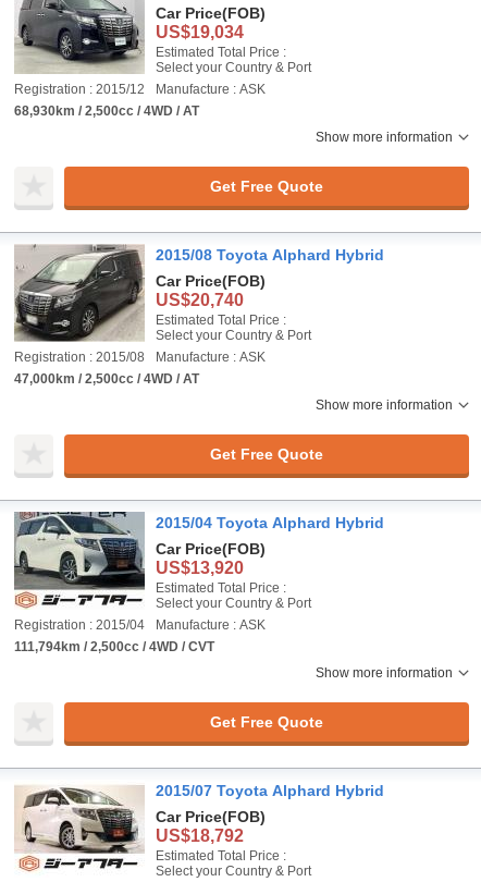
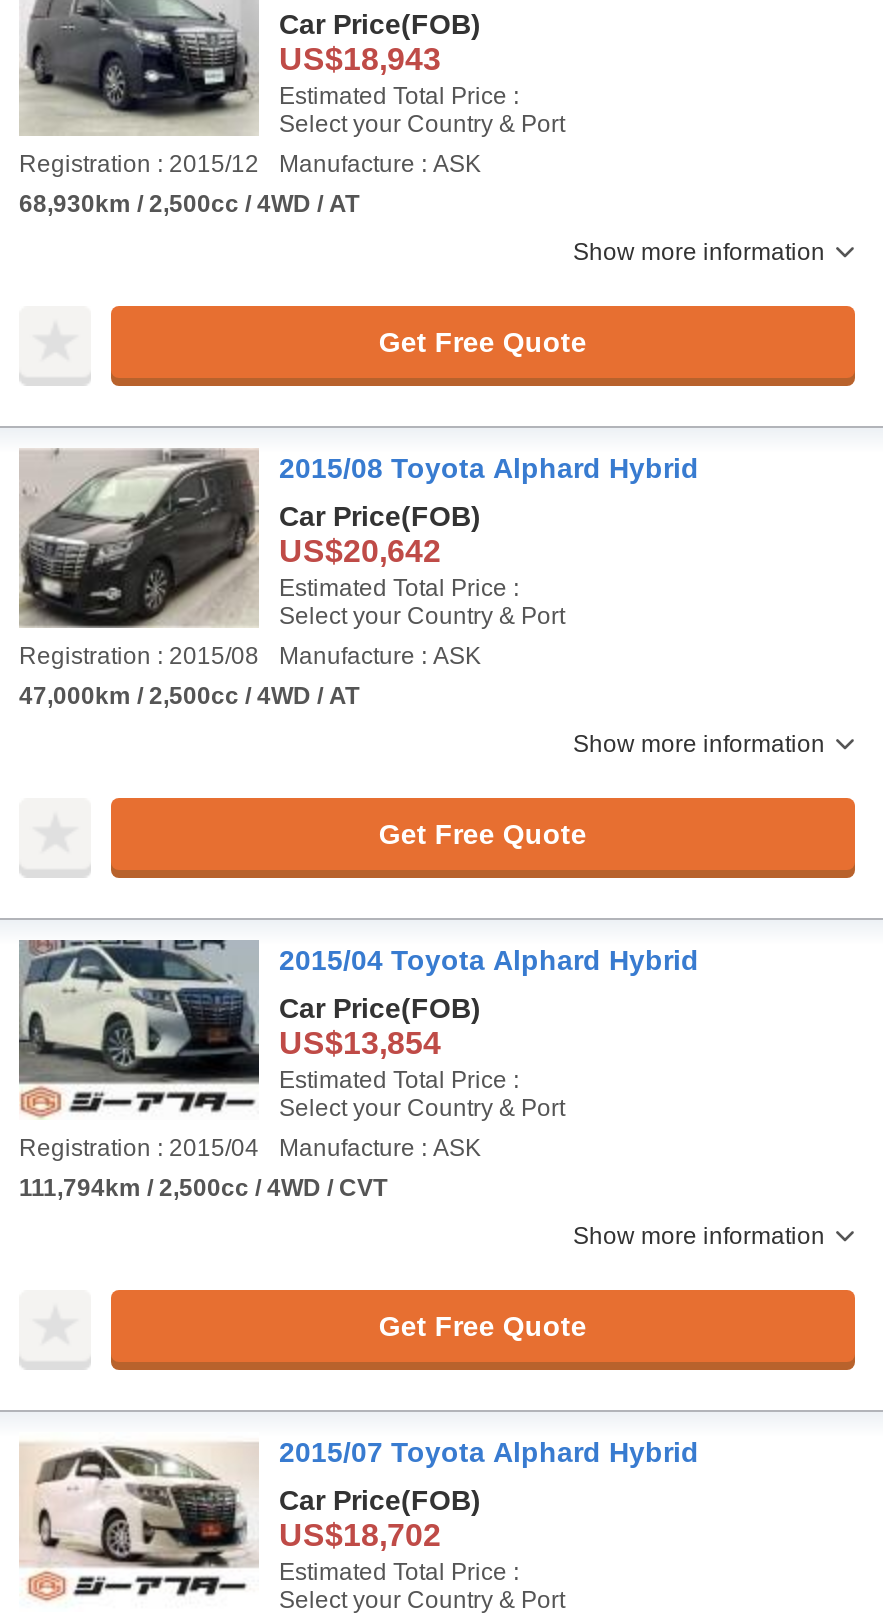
- US$19,034
+ US$18,943

- US$20,740
+ US$20,642

- US$13,920
+ US$13,854

- US$18,792
+ US$18,702
